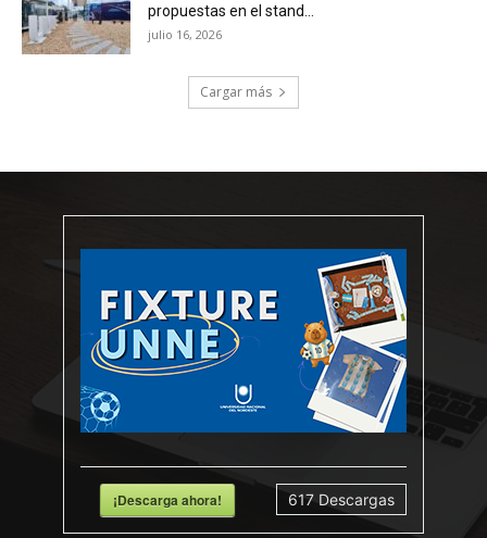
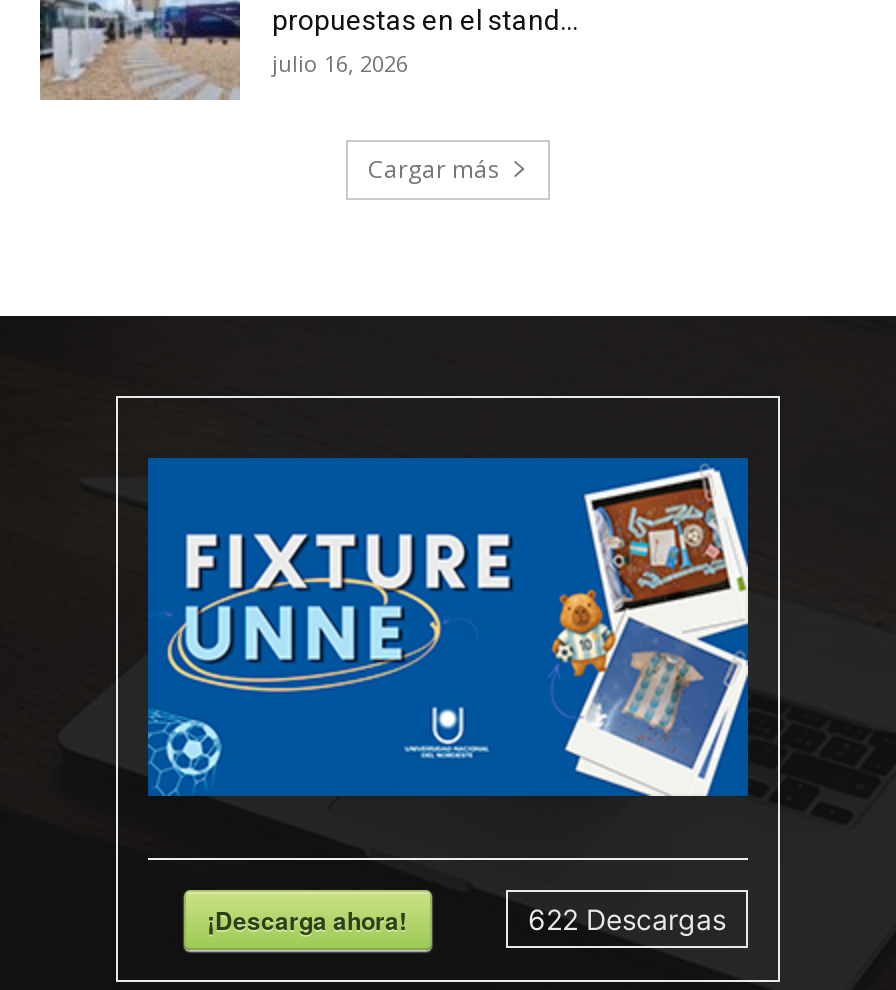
- 617 Descargas
+ 622 Descargas
